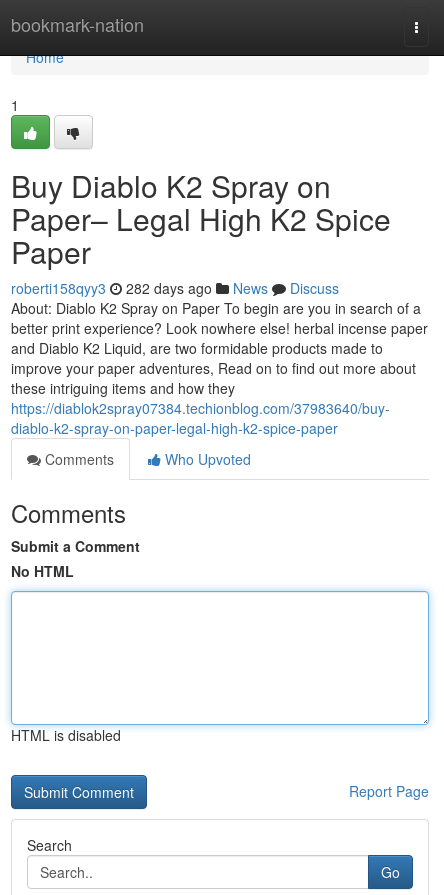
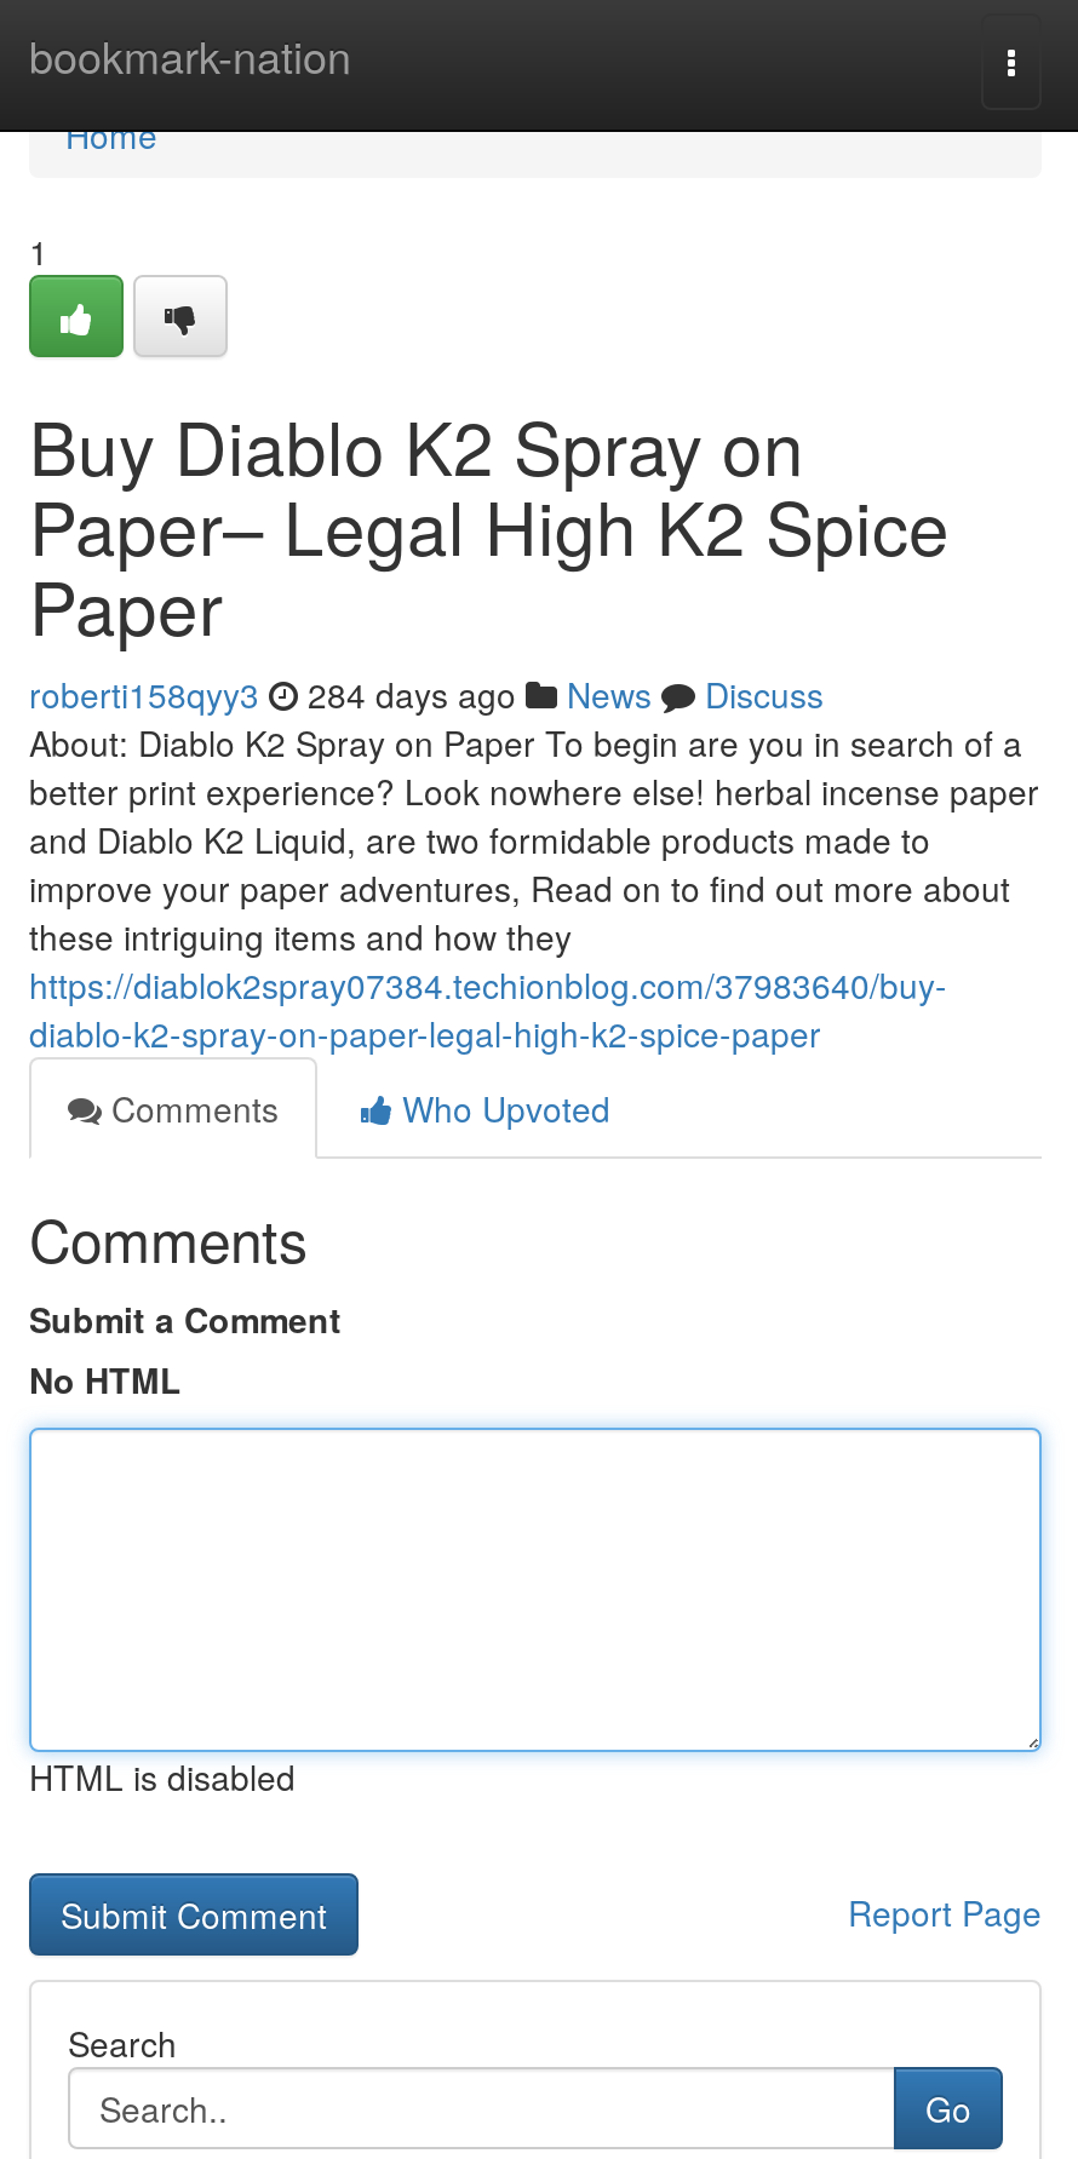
- roberti158qyy3 282 days ago News Discuss
+ roberti158qyy3 284 days ago News Discuss
